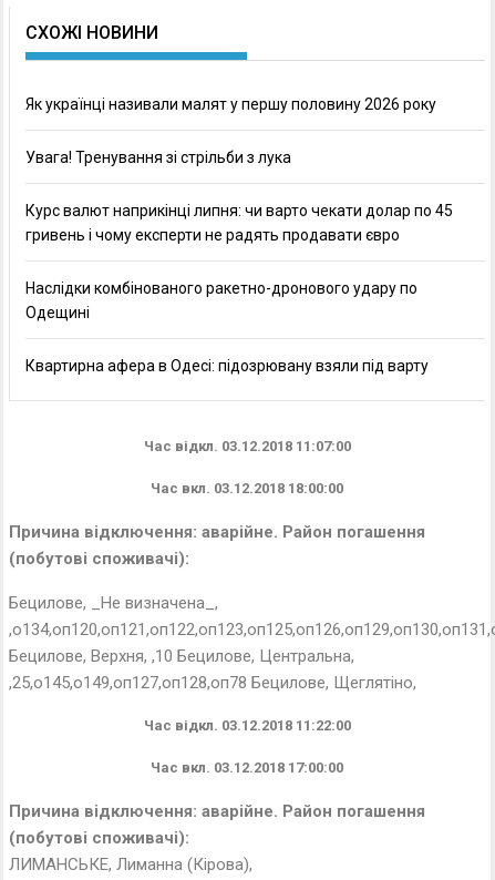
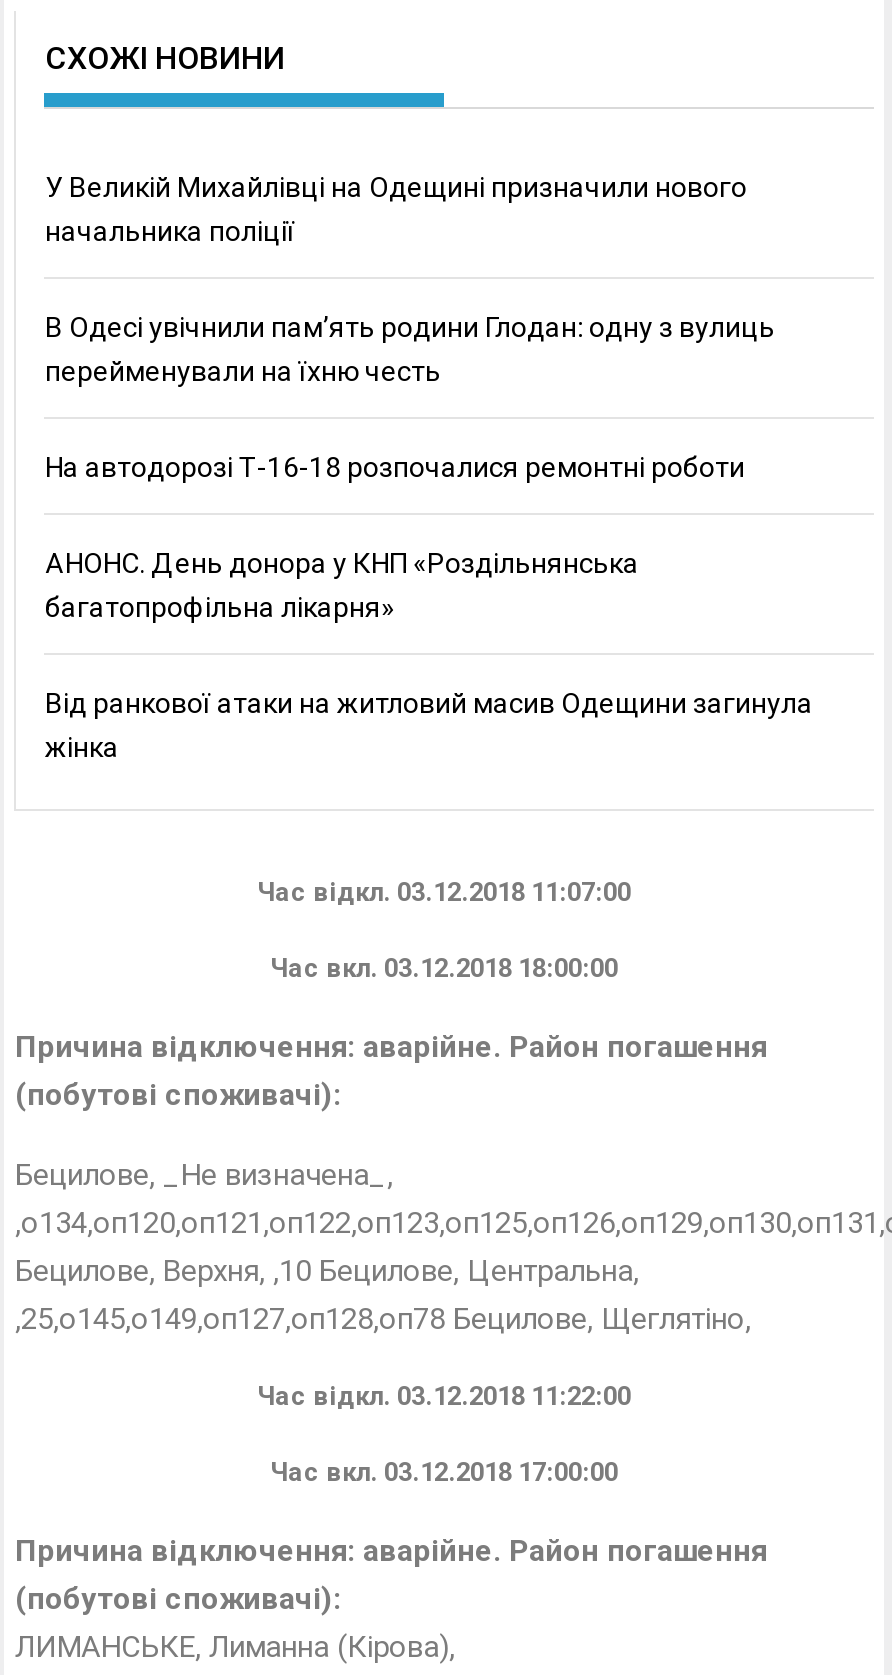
- Як українці називали малят у першу половину 2026 року
+ У Великій Михайлівці на Одещині призначили нового
+ начальника поліції

- Увага! Тренування зі стрільби з лука
+ В Одесі увічнили пам’ять родини Глодан: одну з вулиць
+ перейменували на їхню честь

- Курс валют наприкінці липня: чи варто чекати долар по 45
- гривень і чому експерти не радять продавати євро
+ На автодорозі Т-16-18 розпочалися ремонтні роботи

- Наслідки комбінованого ракетно-дронового удару по
- Одещині
+ АНОНС. День донора у КНП «Роздільнянська
+ багатопрофільна лікарня»

- Квартирна афера в Одесі: підозрювану взяли під варту
+ Від ранкової атаки на житловий масив Одещини загинула
+ жінка
